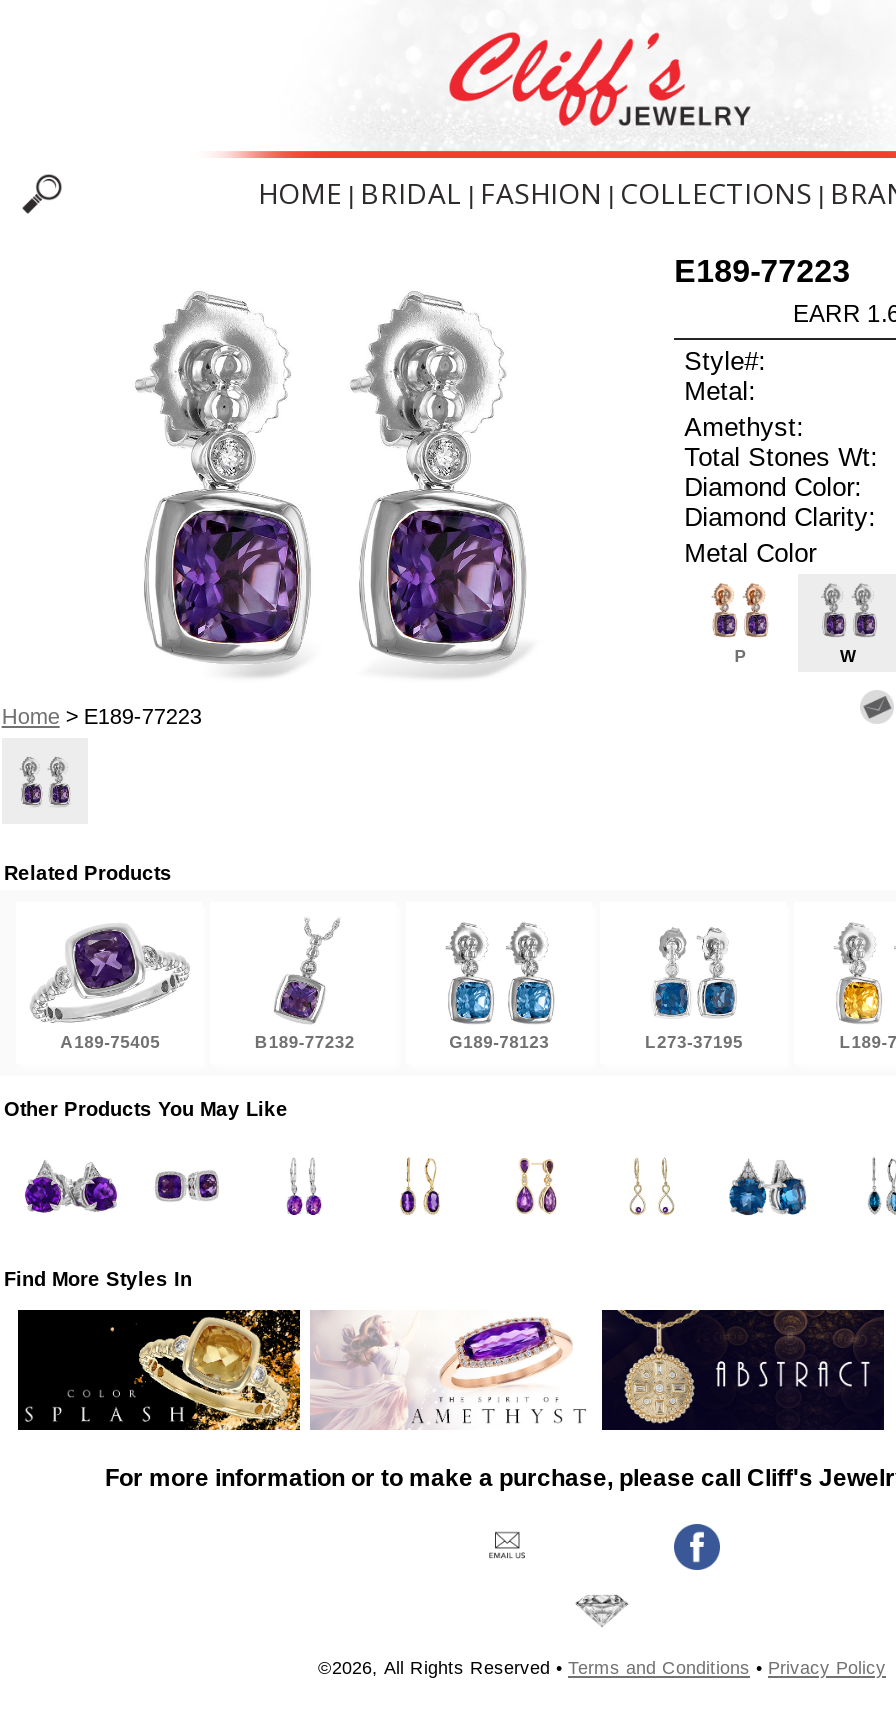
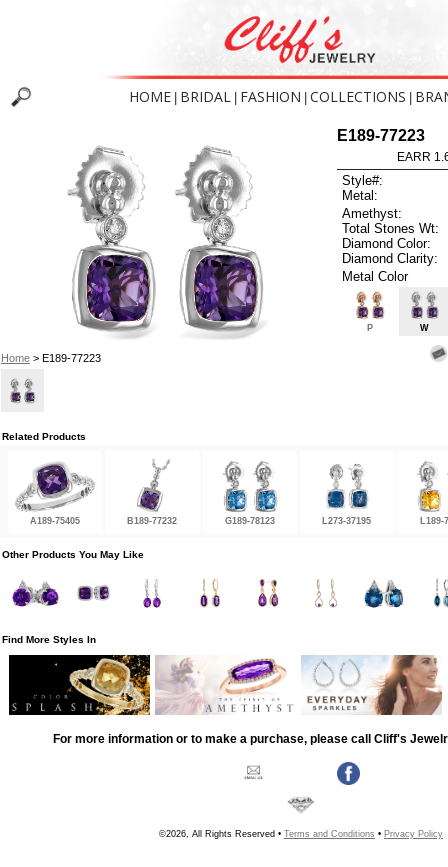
- [image]
+ [image]
